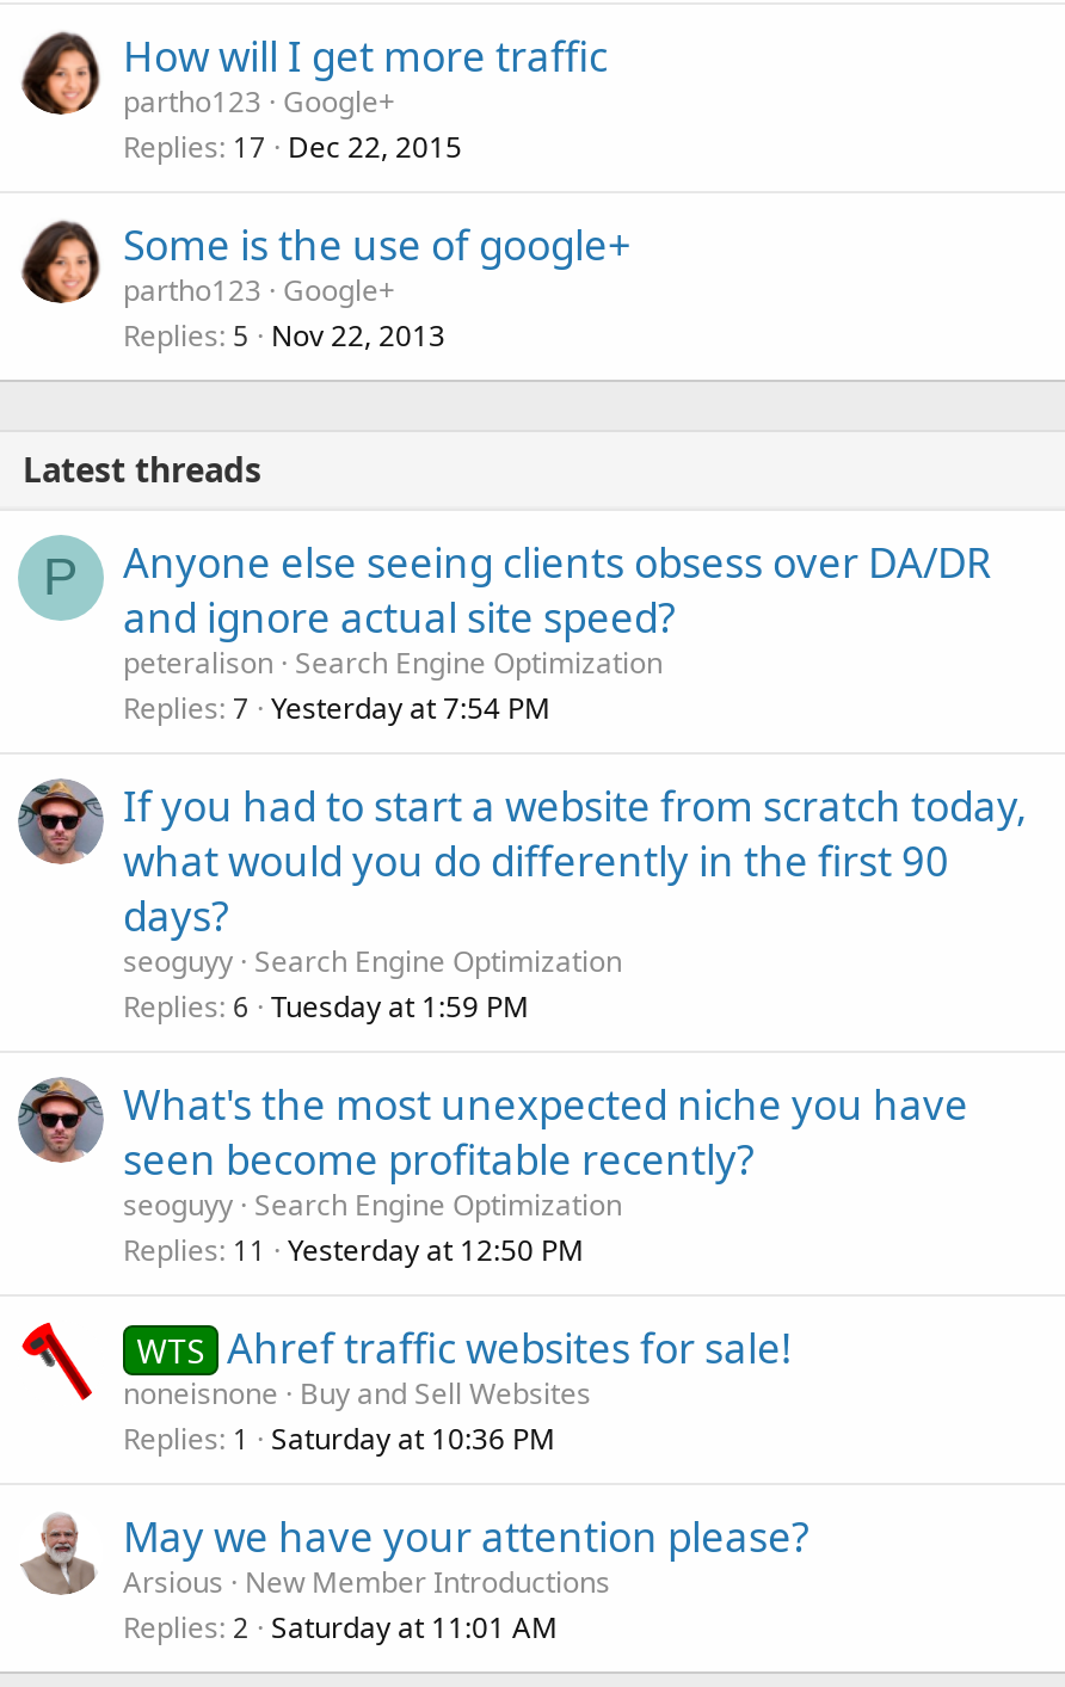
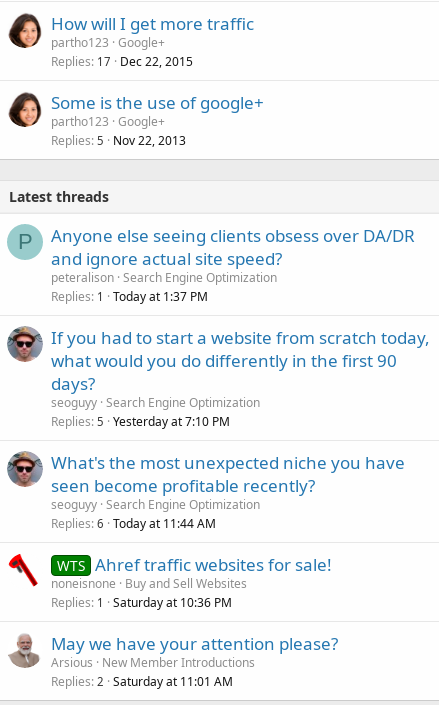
- Replies 7 Yesterday at 7:54 PM
+ Replies 1 Today at 1:37 PM

- Replies 6 Tuesday at 1:59 PM
+ Replies 5 Yesterday at 7:10 PM

- Replies 11 Yesterday at 12:50 PM
+ Replies 6 Today at 11:44 AM
